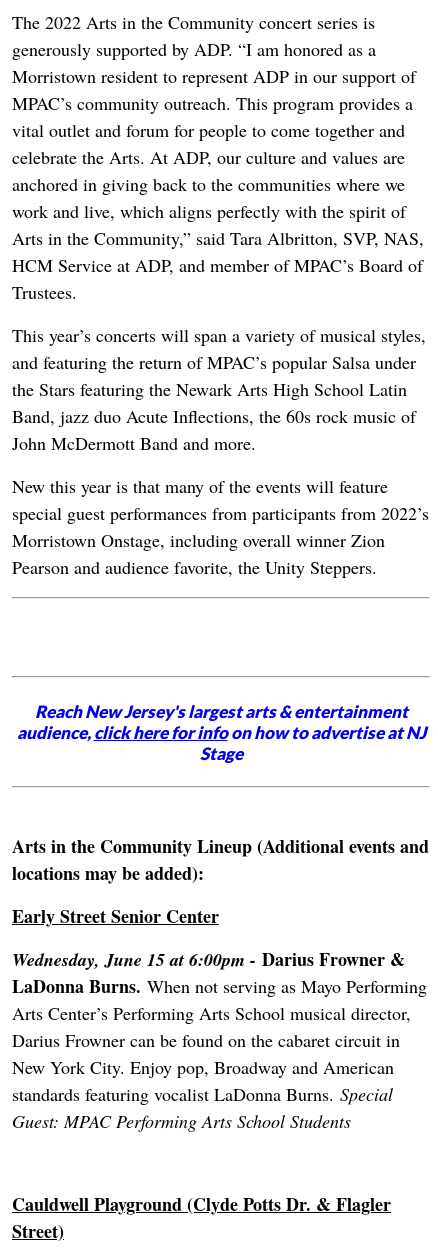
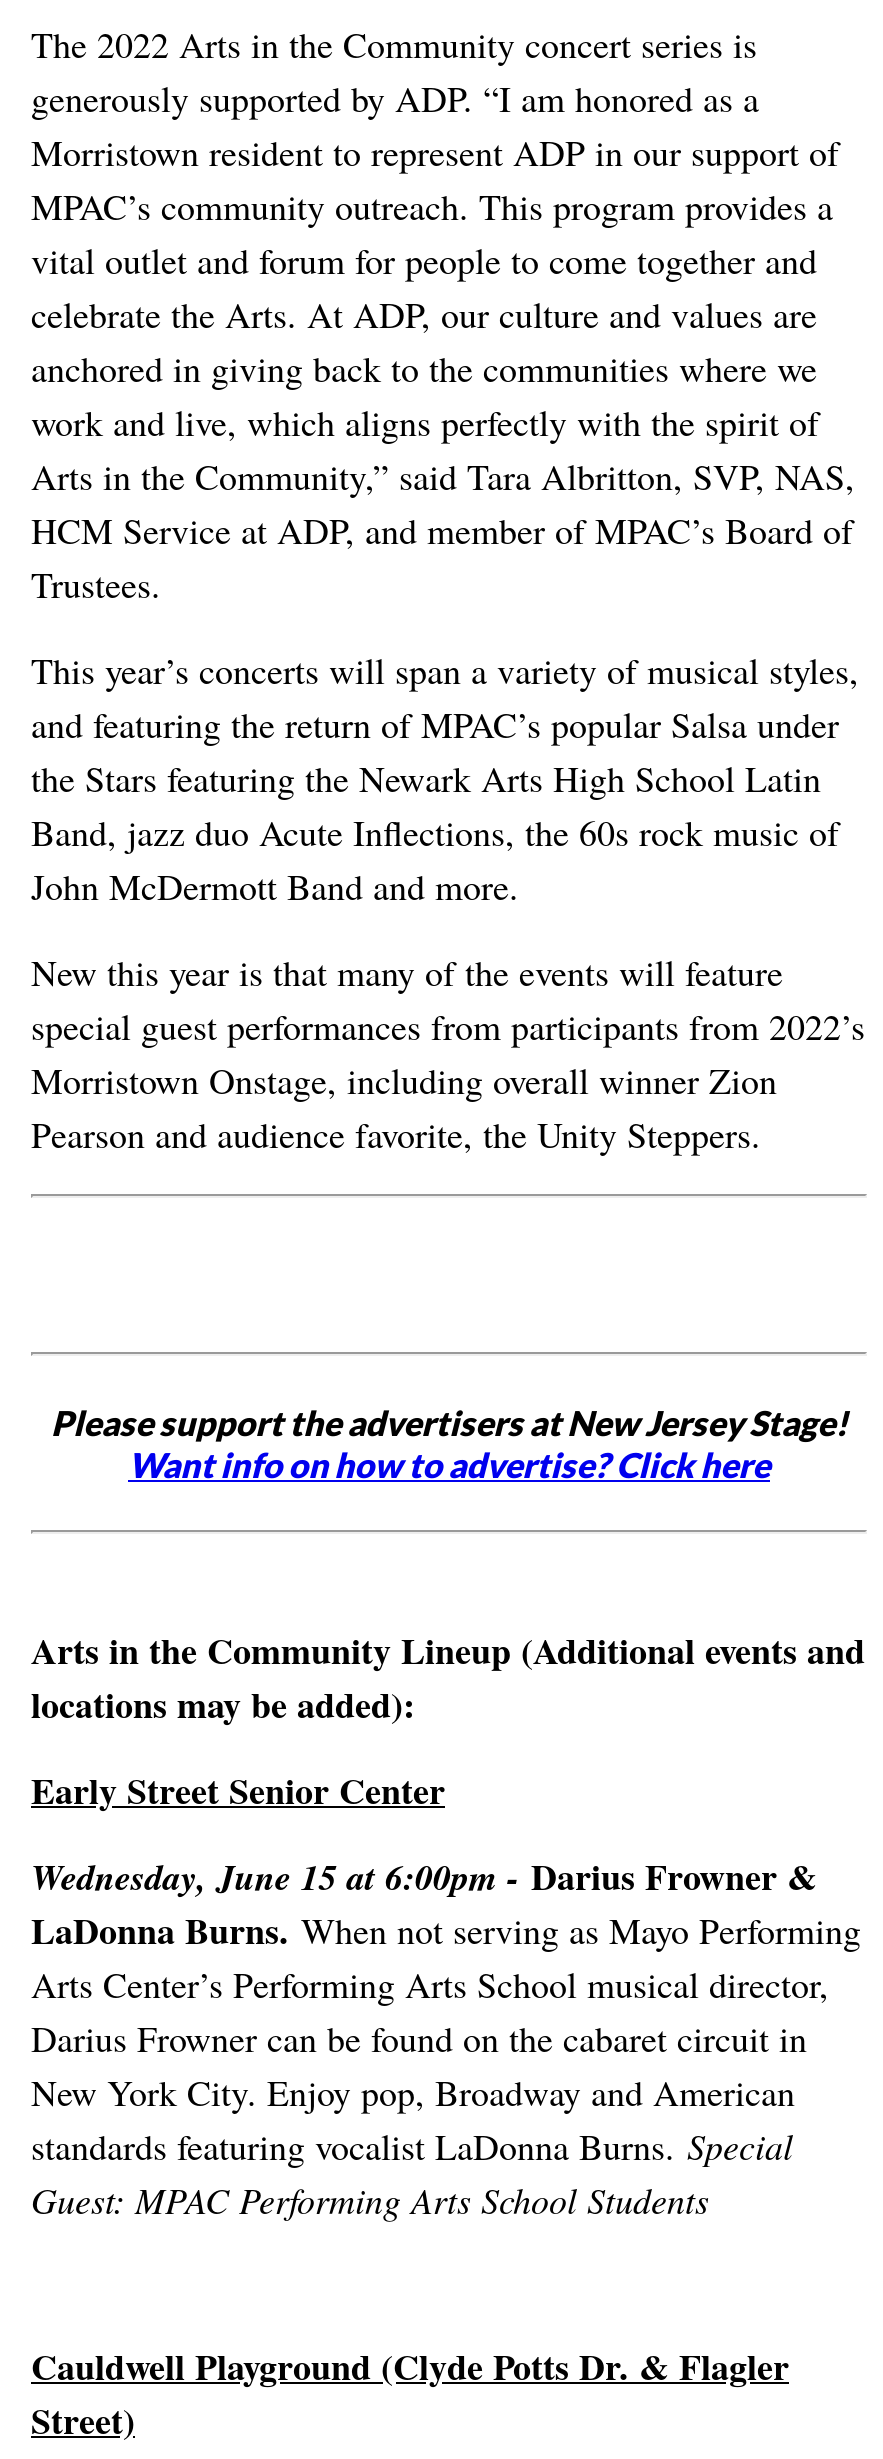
- Reach New Jersey's largest arts & entertainment
- audience, click here for infoon how to advertise at NJ
- Stage
+ Please support the advertisers at New Jersey Stage!
+ Want info on how to advertise? Click here
